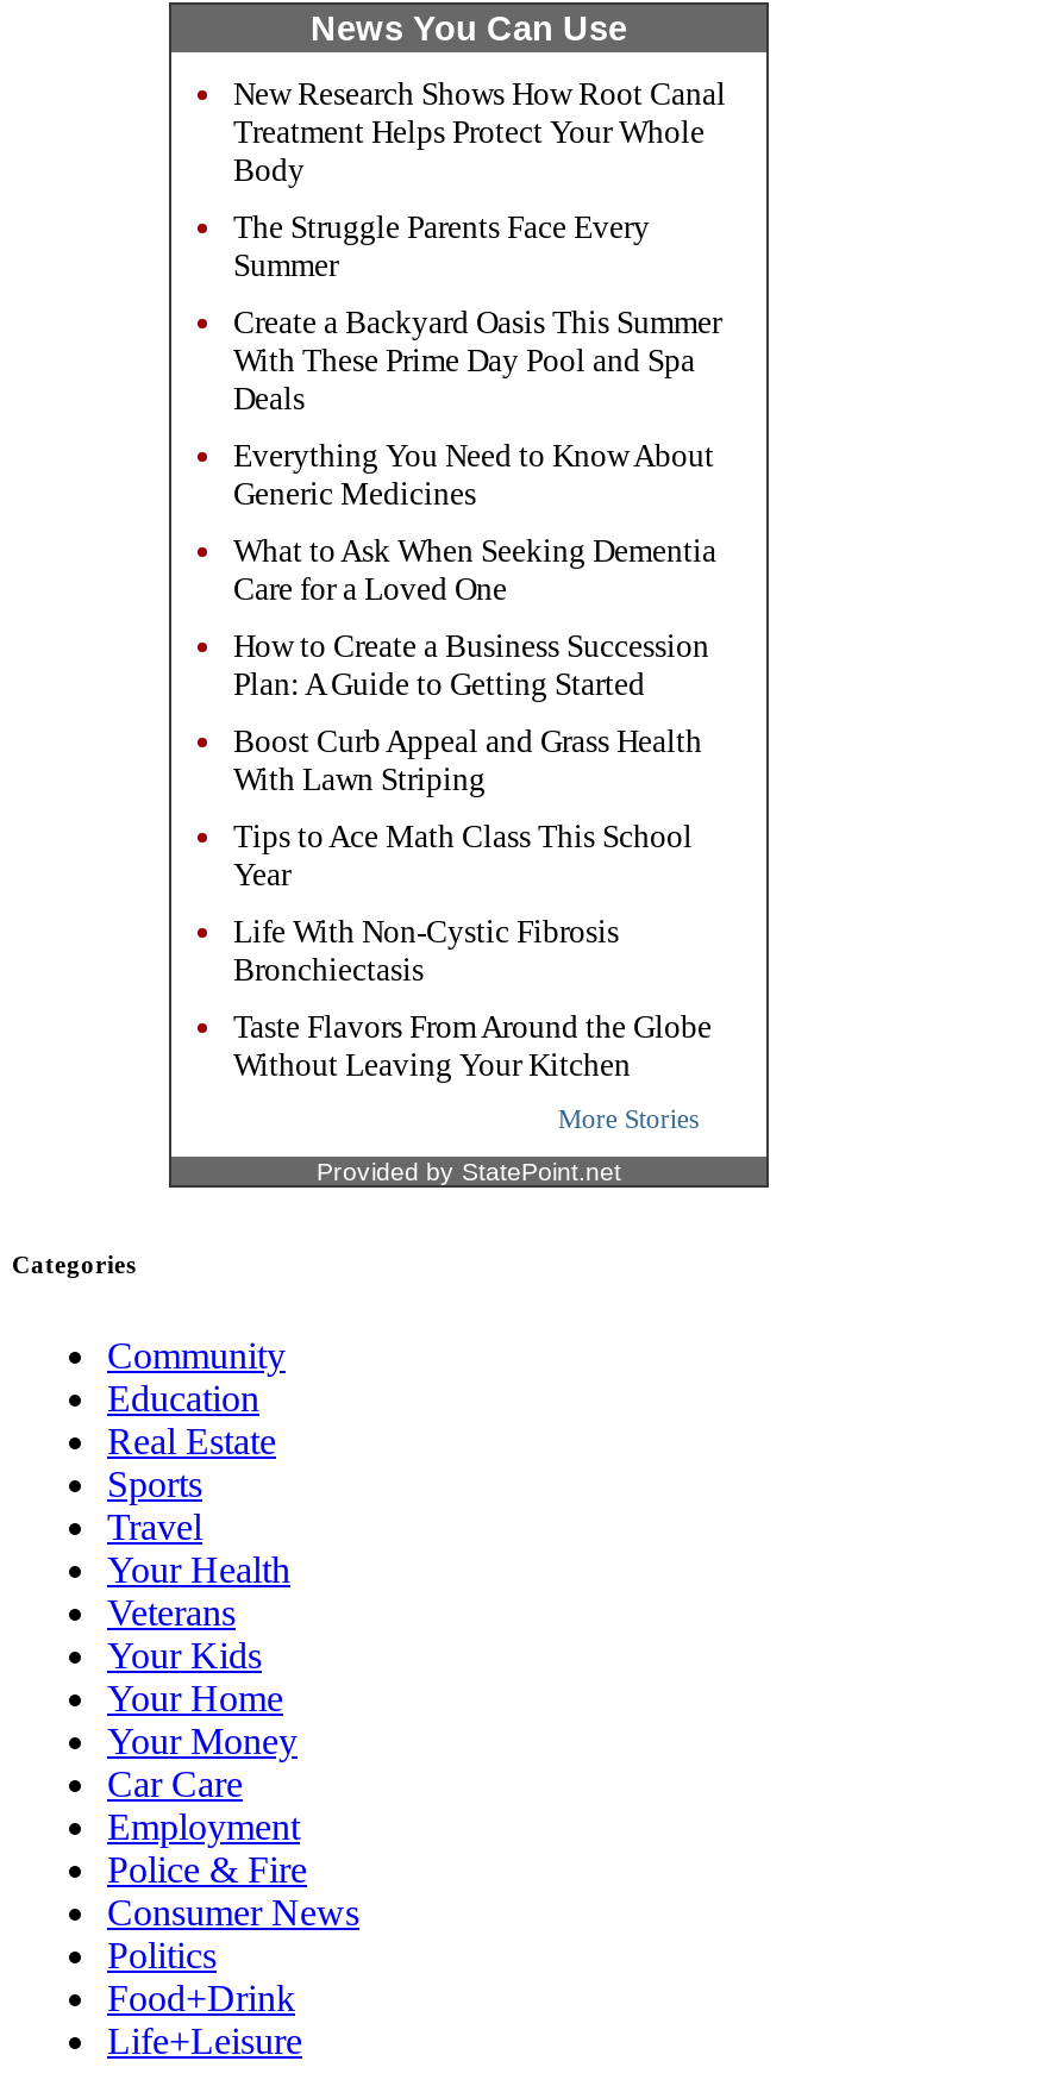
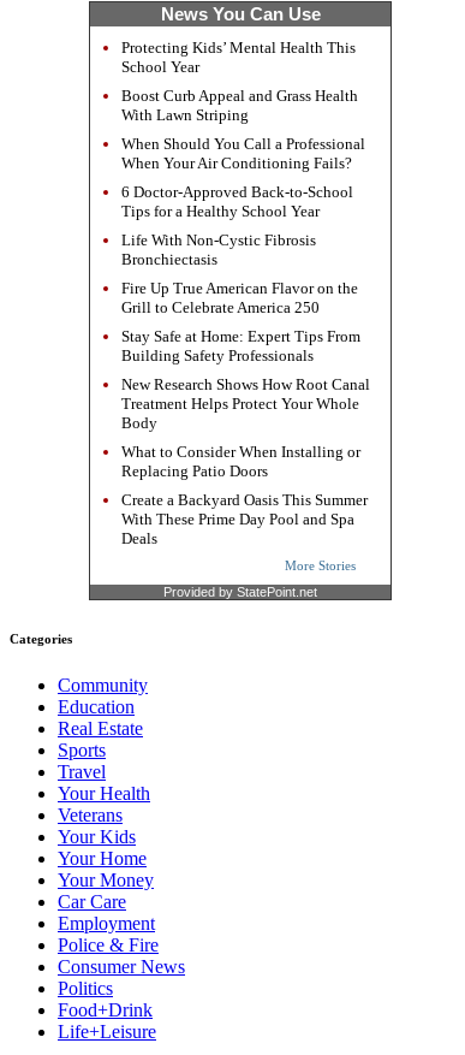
+ Protecting Kids’ Mental Health This
+ School Year
+ When Should You Call a Professional
+ When Your Air Conditioning Fails?
+ 6 Doctor-Approved Back-to-School
+ Tips for a Healthy School Year
+ Fire Up True American Flavor on the
+ Grill to Celebrate America 250
+ Stay Safe at Home: Expert Tips From
+ Building Safety Professionals

moved down: New Research Shows How Root Canal | Treatment Helps Protect Your Whole | Body

- The Struggle Parents Face Every
- Summer
+ What to Consider When Installing or
+ Replacing Patio Doors

moved down: Create a Backyard Oasis This Summer | With These Prime Day Pool and Spa | Deals

- Everything You Need to Know About
- Generic Medicines
- What to Ask When Seeking Dementia
- Care for a Loved One
- How to Create a Business Succession
- Plan: A Guide to Getting Started
- Tips to Ace Math Class This School
- Year
- Taste Flavors From Around the Globe
- Without Leaving Your Kitchen

moved up: Boost Curb Appeal and Grass Health | With Lawn Striping

moved up: Life With Non-Cystic Fibrosis | Bronchiectasis
